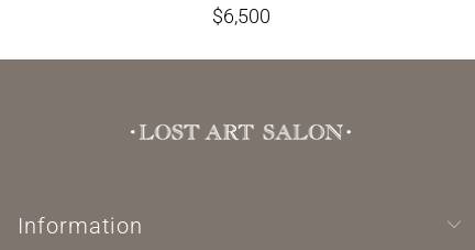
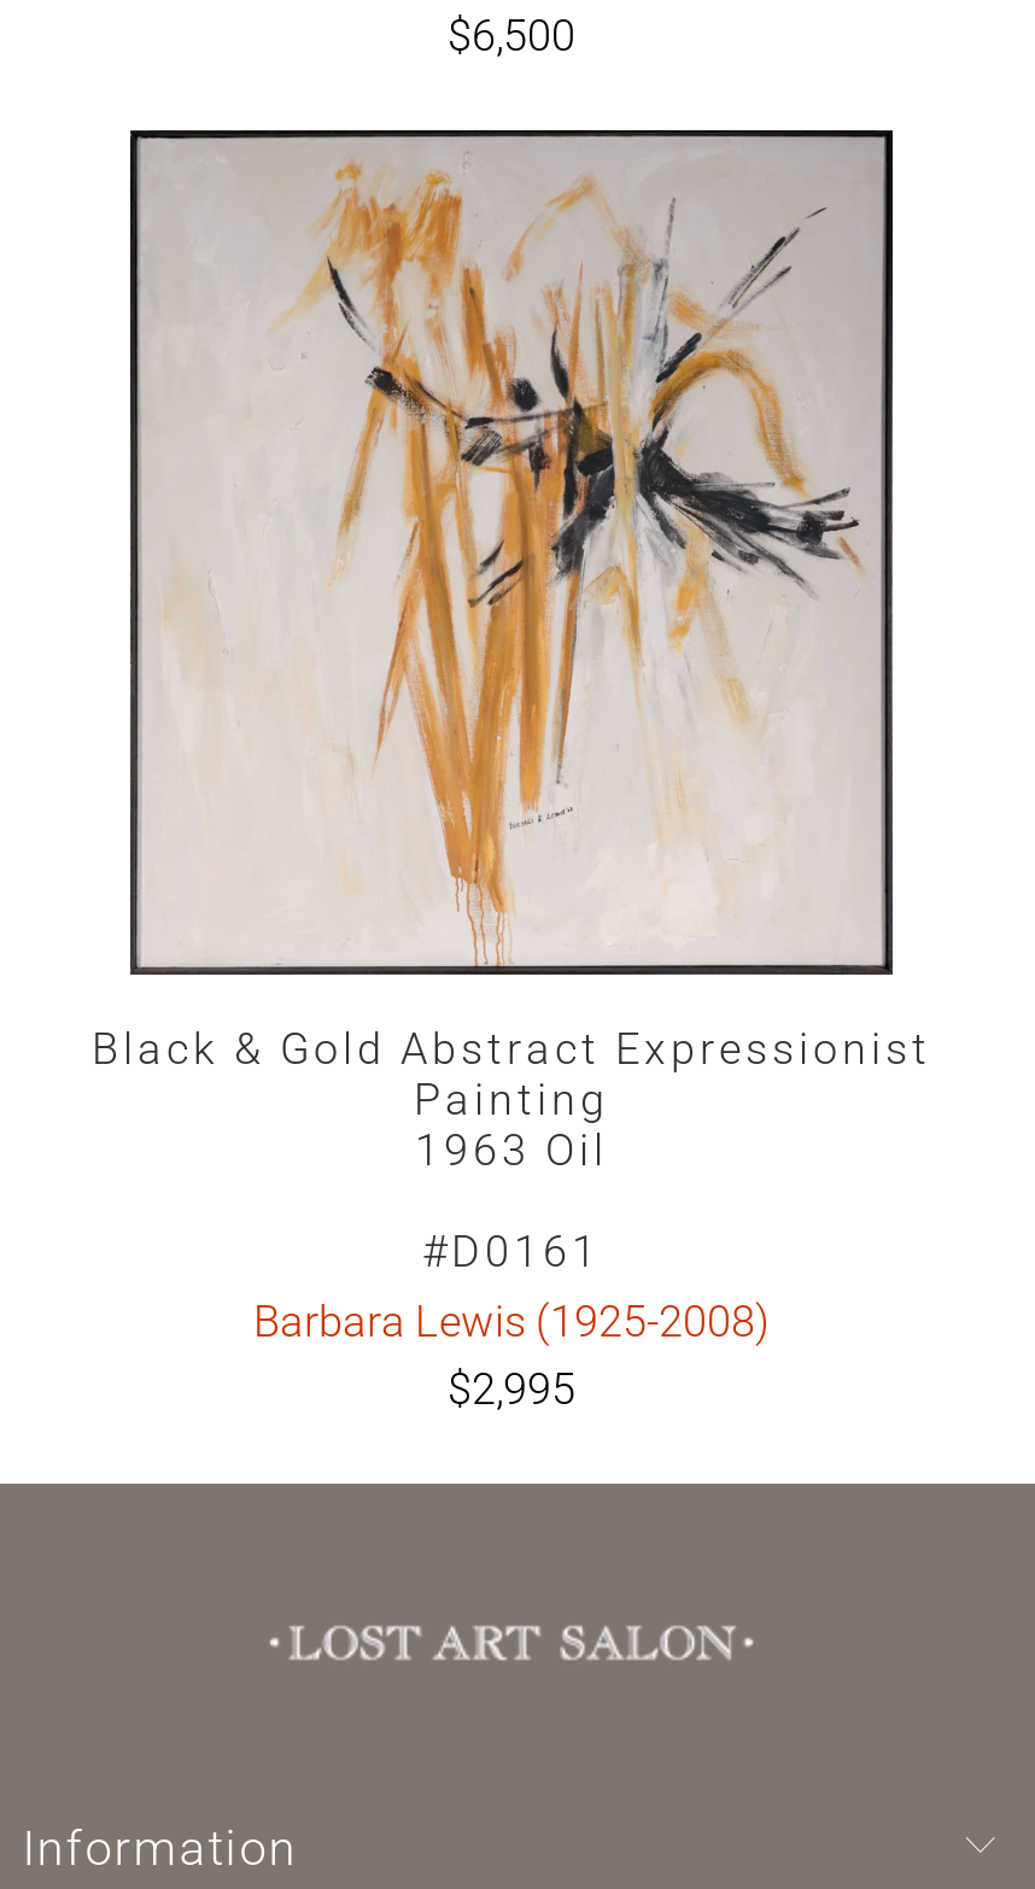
+ [image]
+ Black & Gold Abstract Expressionist
+ Painting
+ 1963 Oil
+ #D0161
+ Barbara Lewis (1925-2008)
+ $2,995
